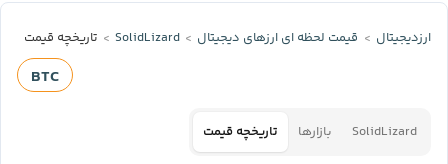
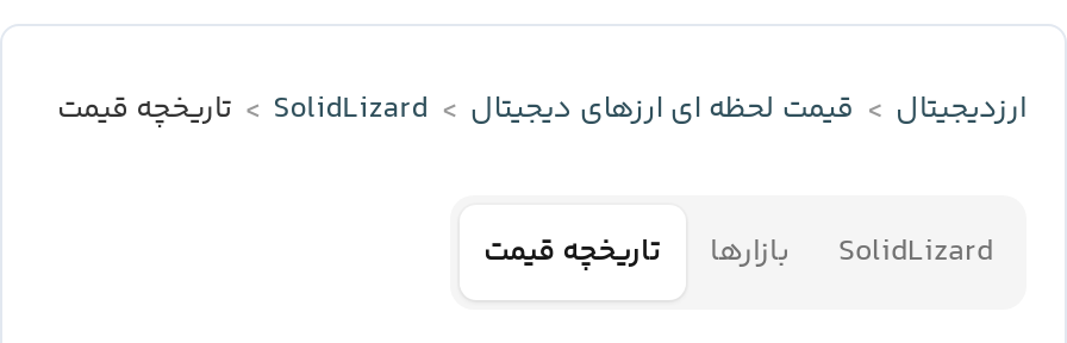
- BTC
